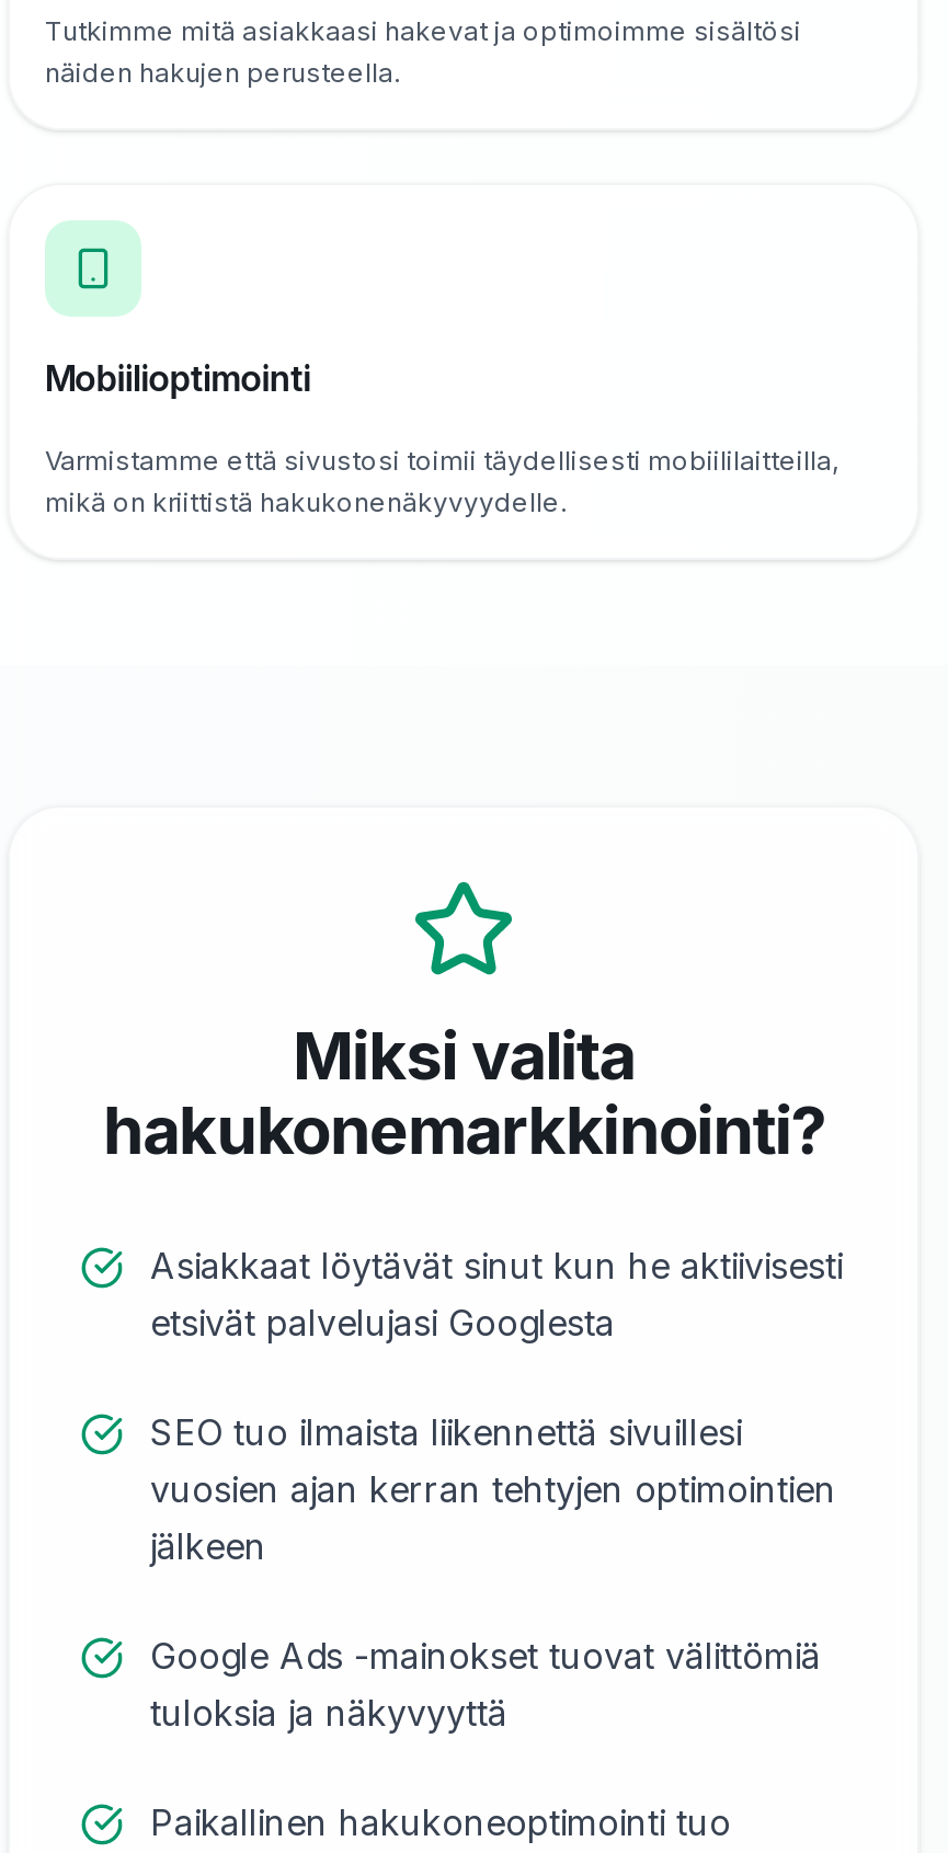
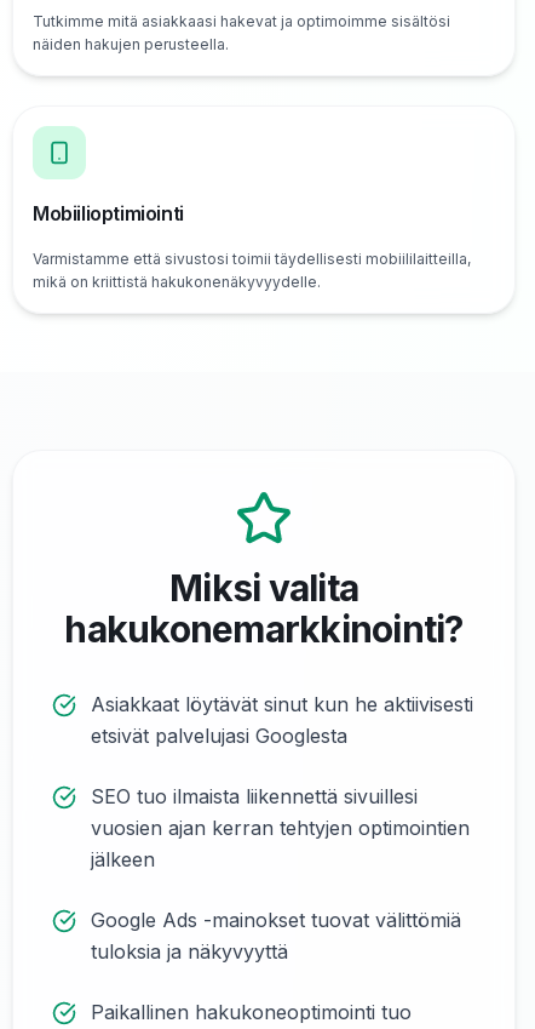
- Mobiilioptimointi
+ Mobiilioptimiointi
